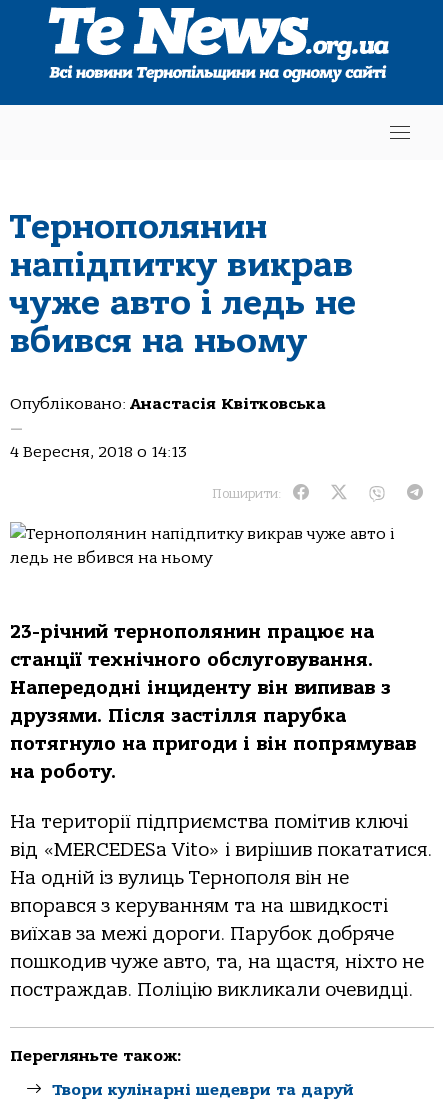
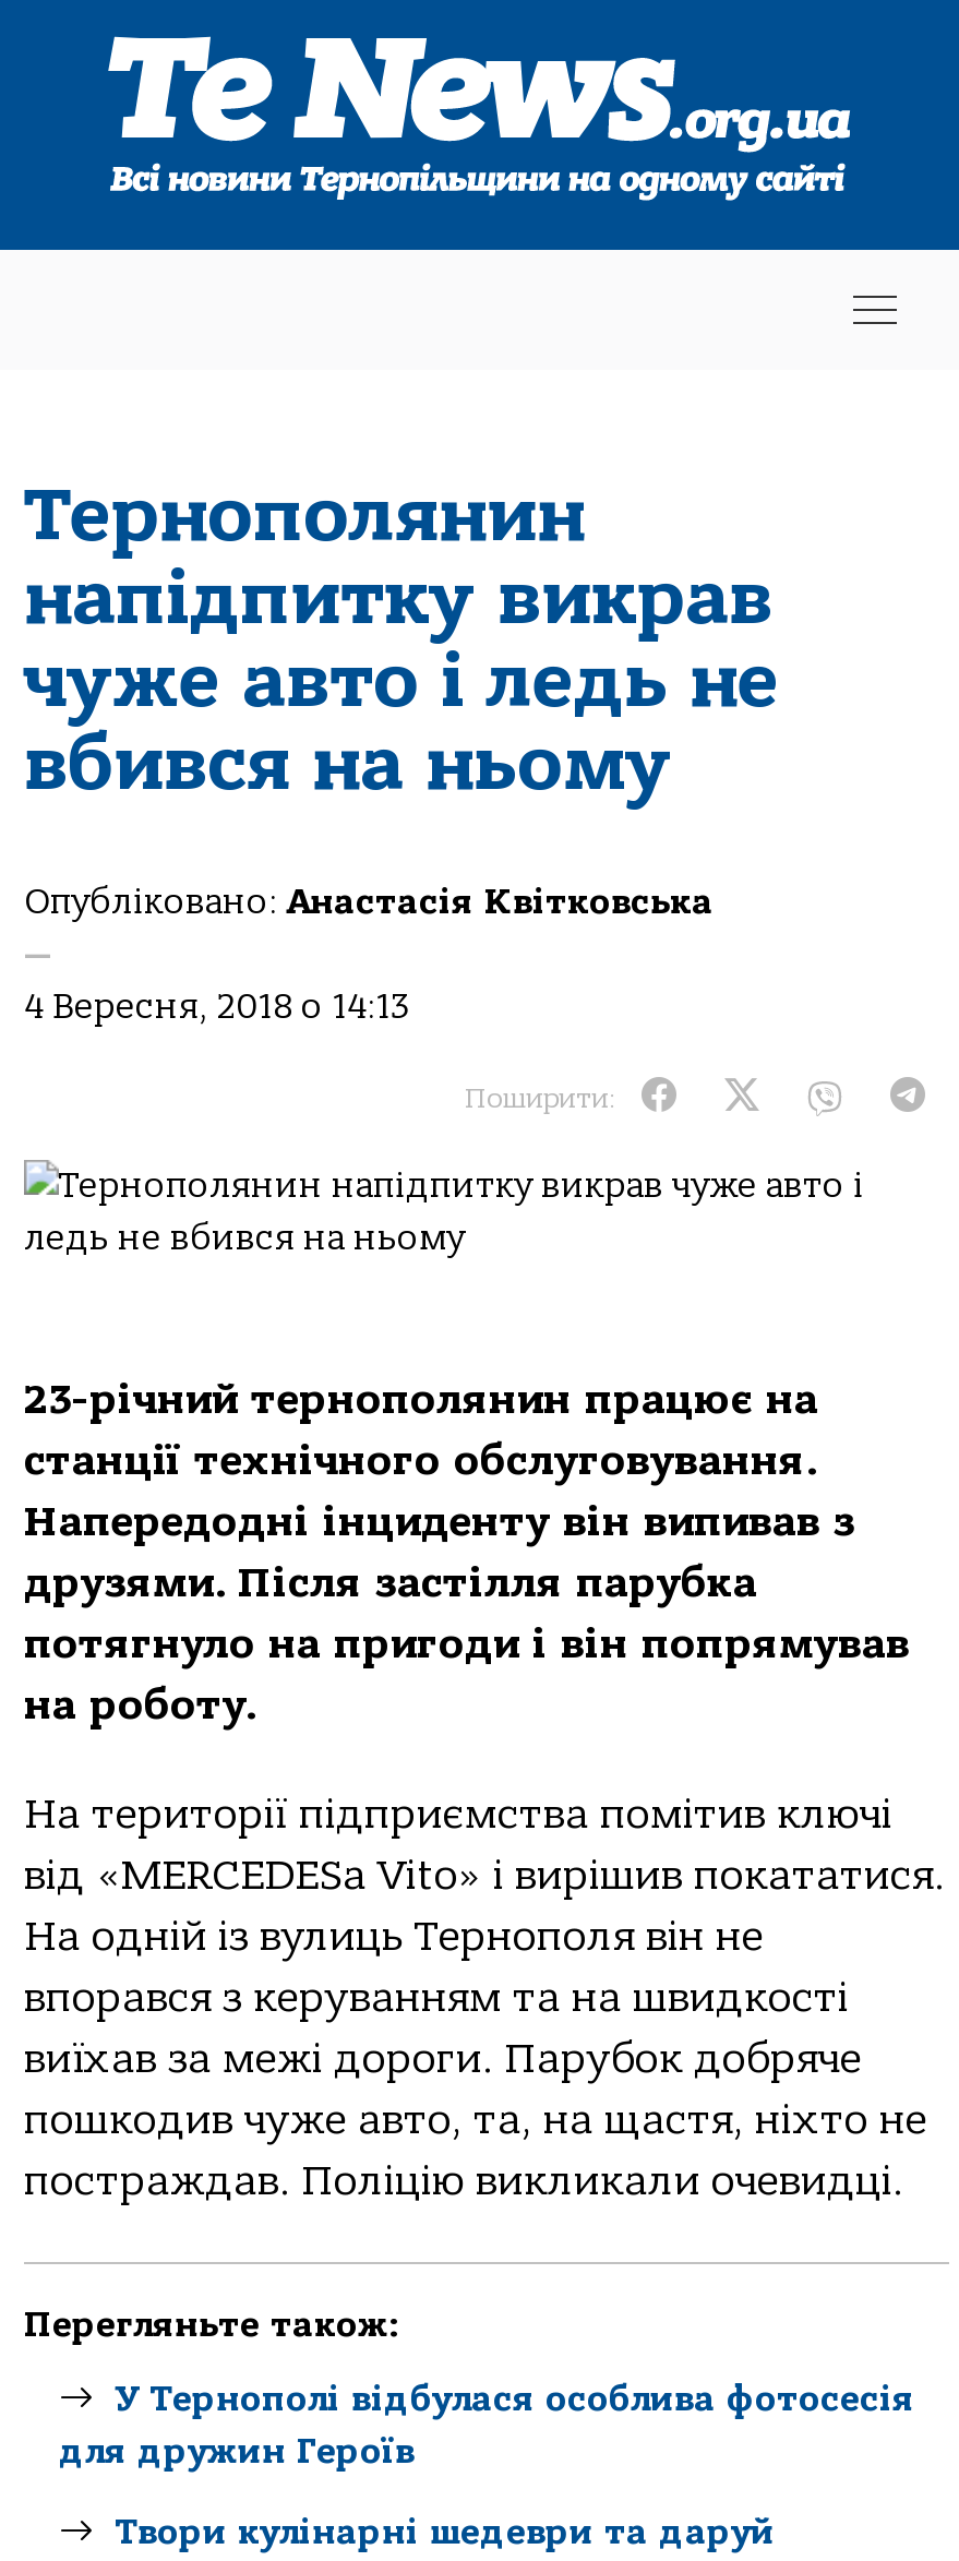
+ У Тернополі відбулася особлива фотосесія
+ для дружин Героїв
